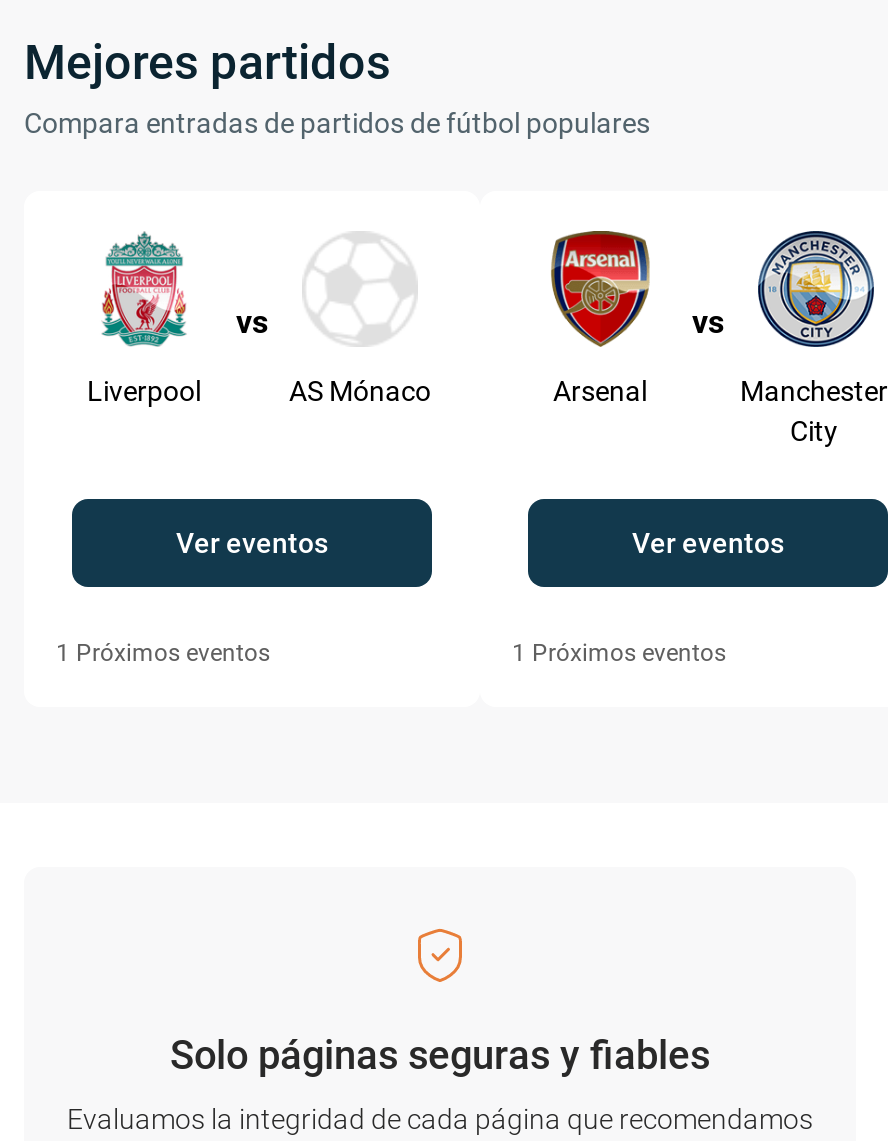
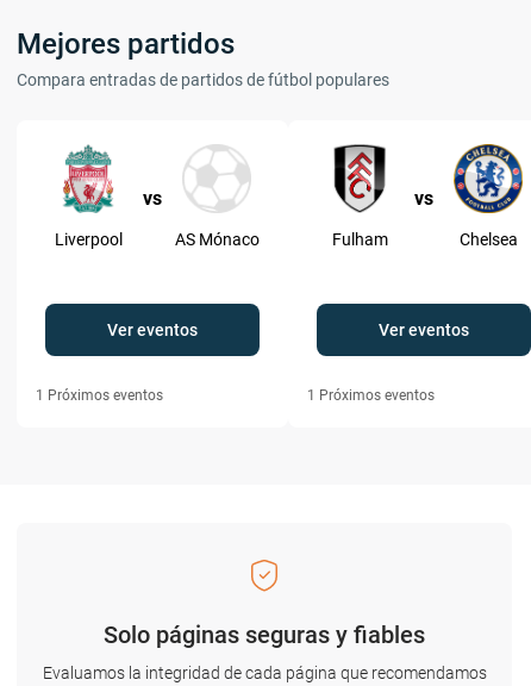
- [image]
+ [image]

- [image]
- Arsenal
- Manchester
- City
+ [image]
+ Fulham
+ Chelsea
